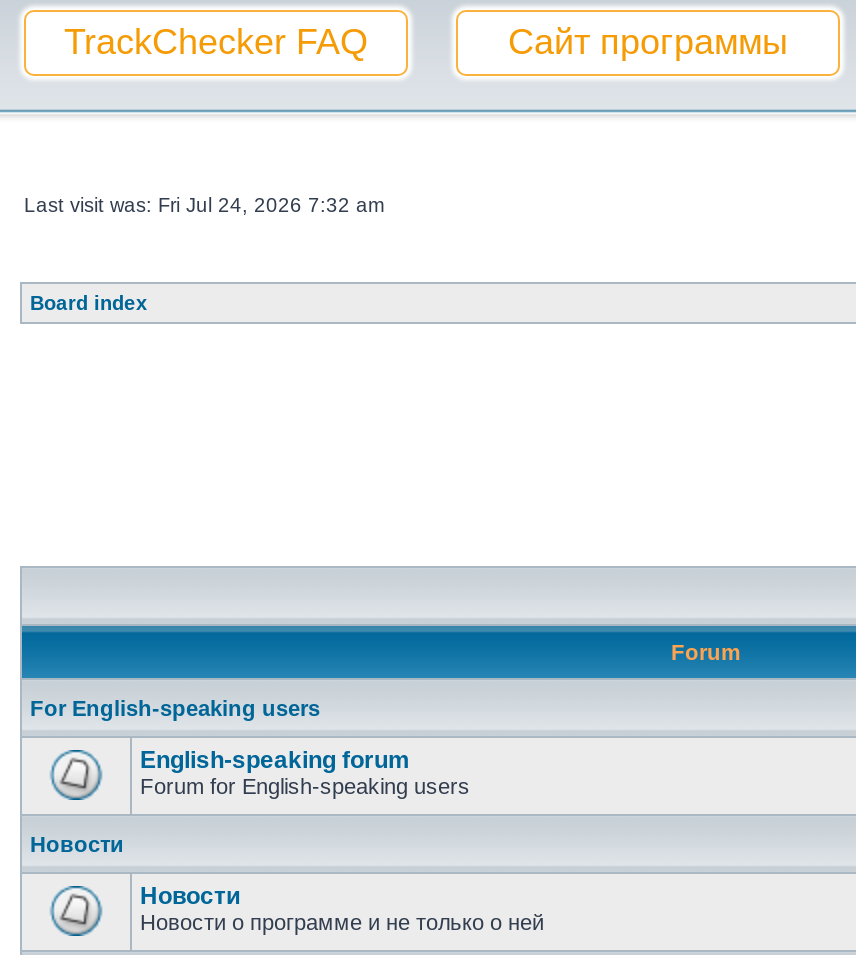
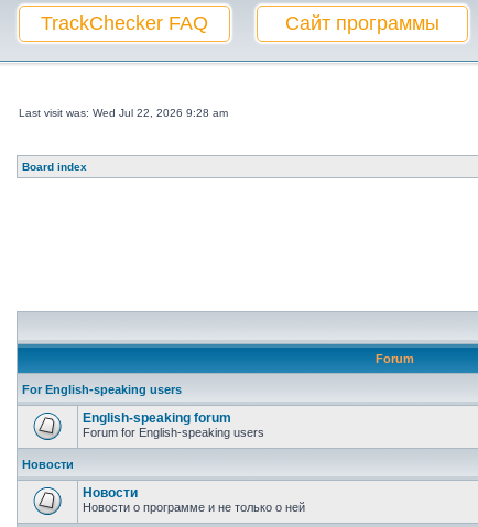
- Last visit was: Fri Jul 24, 2026 7:32 am
+ Last visit was: Wed Jul 22, 2026 9:28 am
